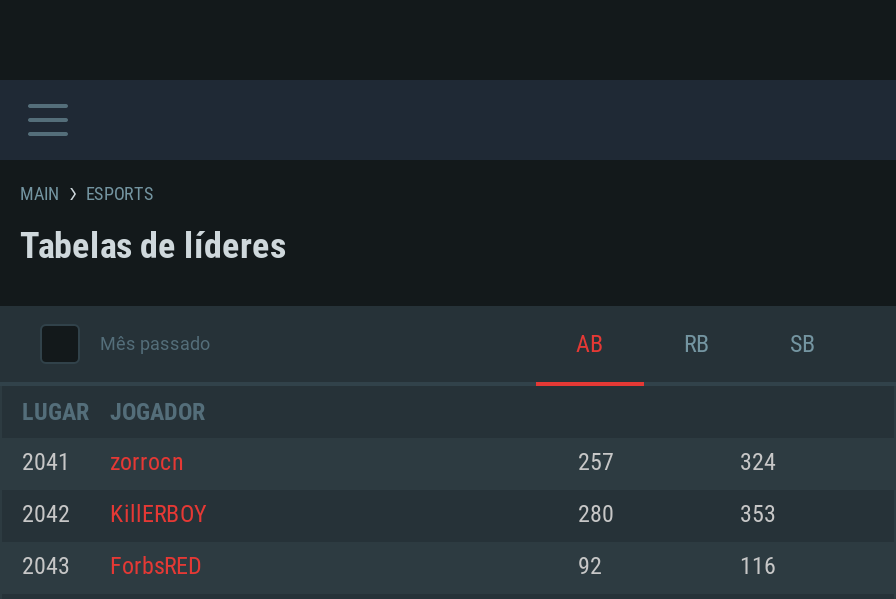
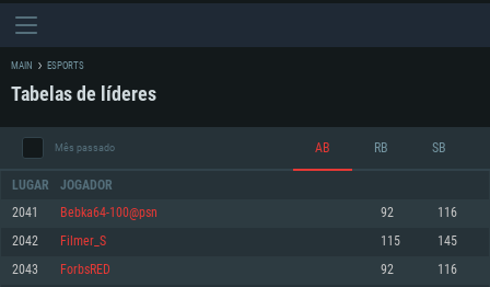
- zorrocn
- 257
- 324
+ Bebka64-100@psn
+ 92
+ 116

- KillERBOY
- 280
- 353
+ Filmer_S
+ 115
+ 145
